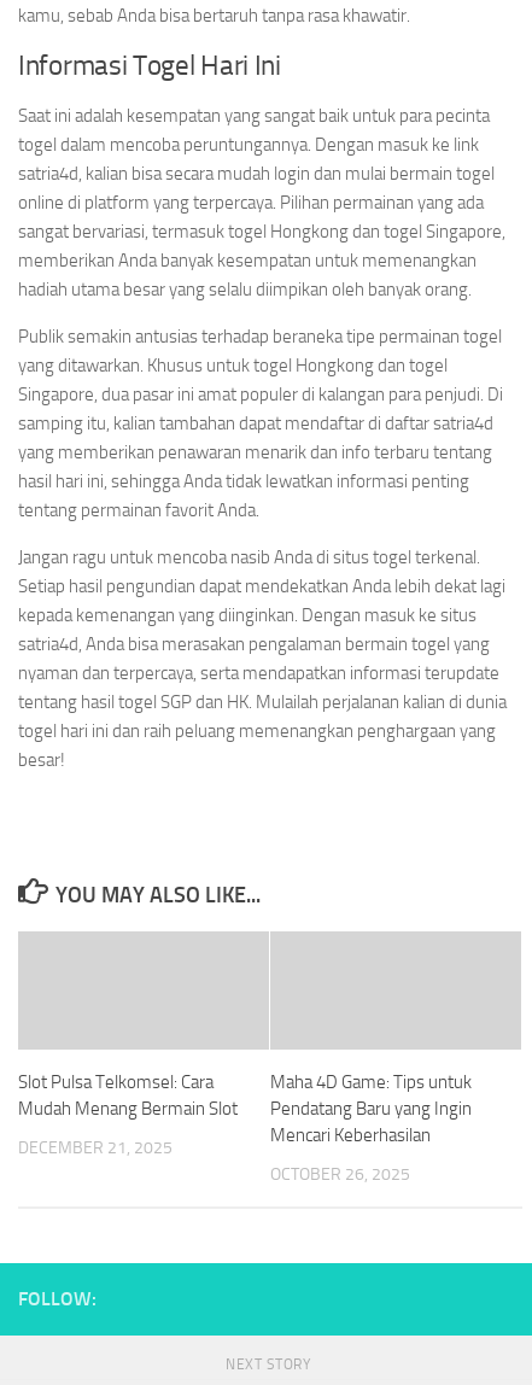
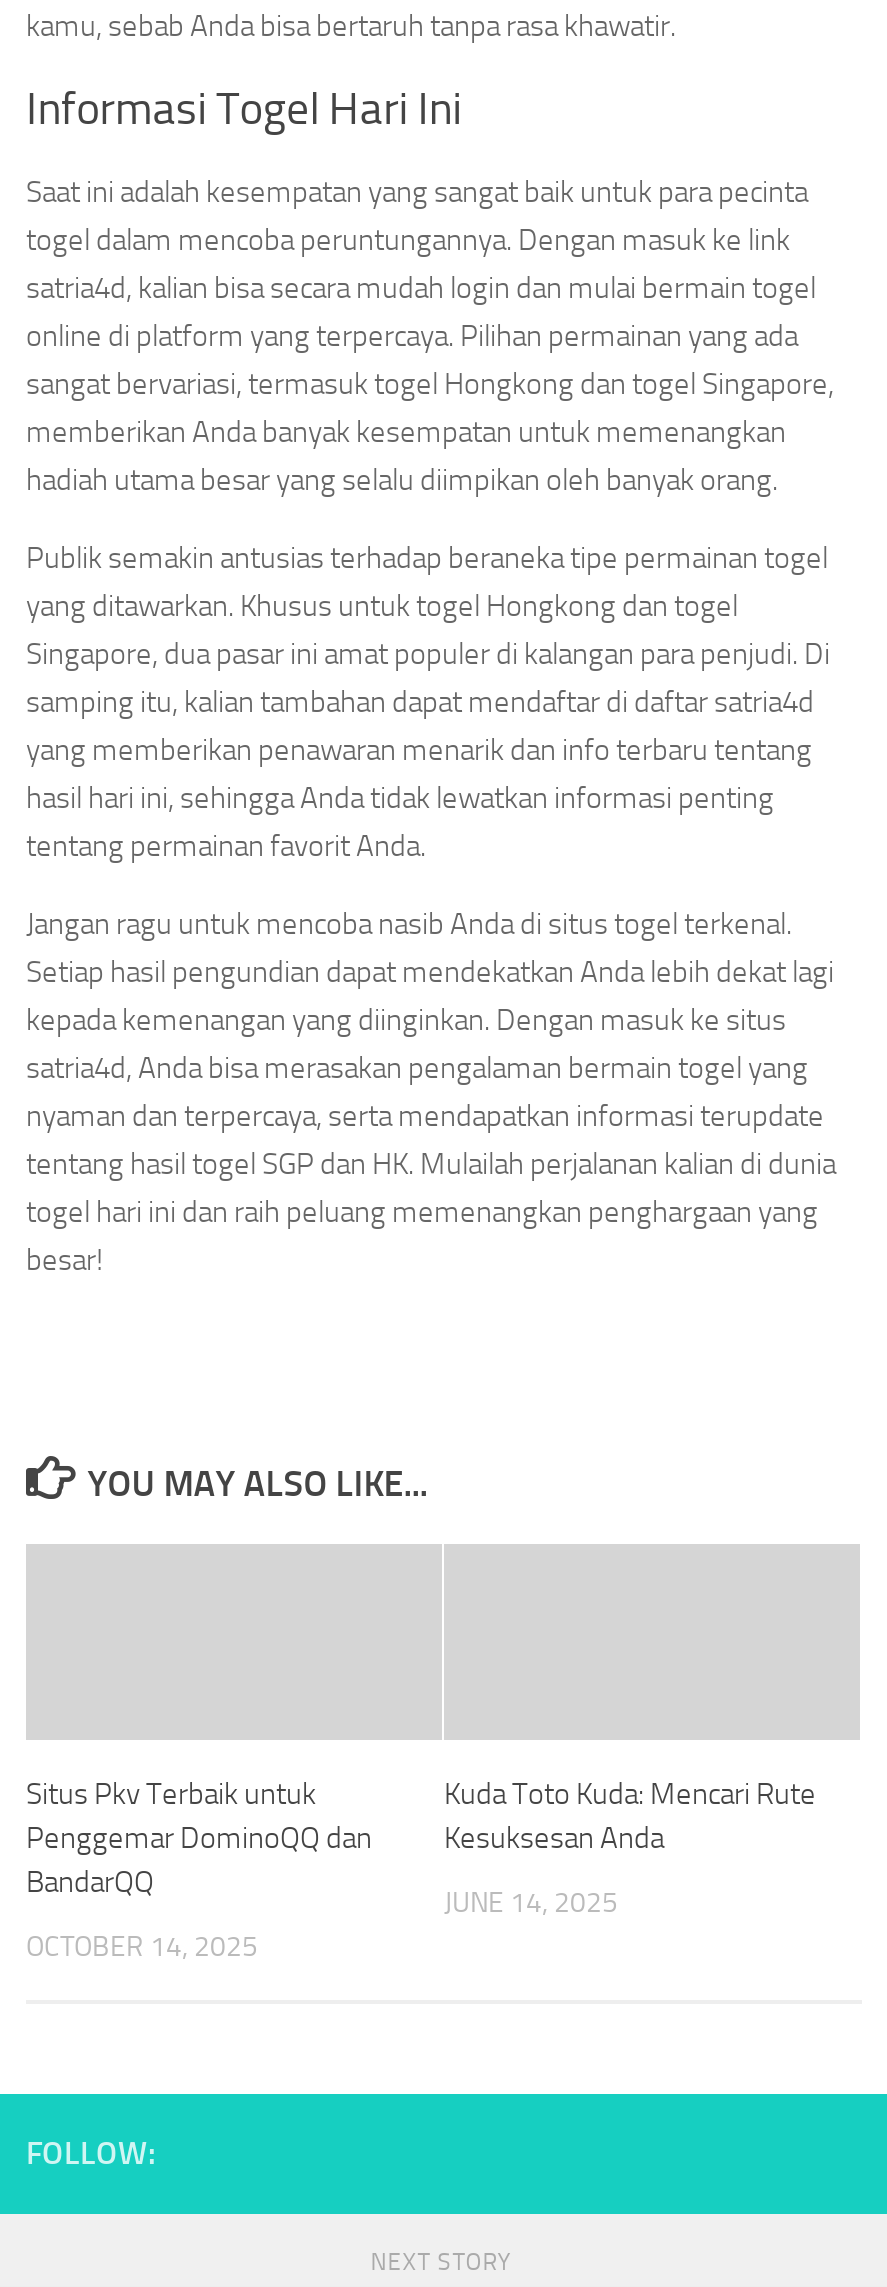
- Slot Pulsa Telkomsel: Cara
- Mudah Menang Bermain Slot
+ Situs Pkv Terbaik untuk
+ Penggemar DominoQQ dan
+ BandarQQ

- Maha 4D Game: Tips untuk
- Pendatang Baru yang Ingin
- Mencari Keberhasilan
+ Kuda Toto Kuda: Mencari Rute
+ Kesuksesan Anda

- DECEMBER 21, 2025
+ OCTOBER 14, 2025

- OCTOBER 26, 2025
+ JUNE 14, 2025
